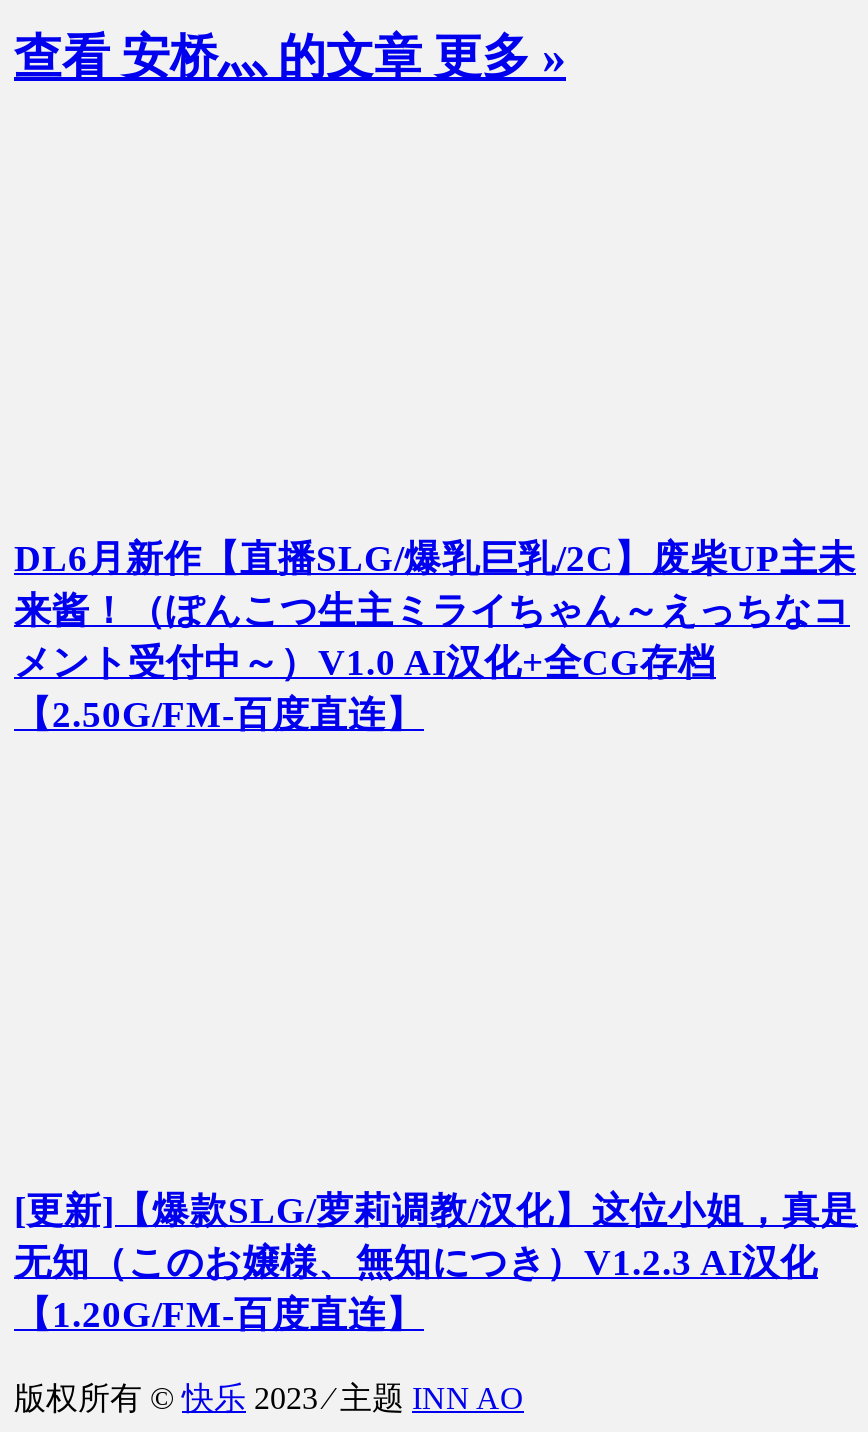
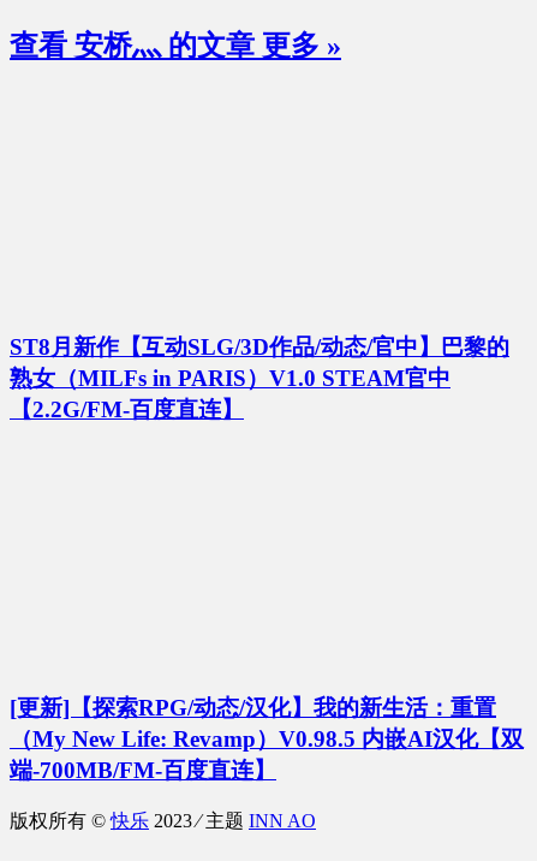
- DL6月新作【直播SLG/爆乳巨乳/2C】废柴UP主未
- 来酱！（ぽんこつ生主ミライちゃん～えっちなコ
- メント受付中～）V1.0 AI汉化+全CG存档
- 【2.50G/FM-百度直连】
+ ST8月新作【互动SLG/3D作品/动态/官中】巴黎的
+ 熟女（MILFs in PARIS）V1.0 STEAM官中
+ 【2.2G/FM-百度直连】

- [更新]【爆款SLG/萝莉调教/汉化】这位小姐，真是
- 无知（このお嬢様、無知につき）V1.2.3 AI汉化
- 【1.20G/FM-百度直连】
+ [更新]【探索RPG/动态/汉化】我的新生活：重置
+ （My New Life: Revamp）V0.98.5 内嵌AI汉化【双
+ 端-700MB/FM-百度直连】
